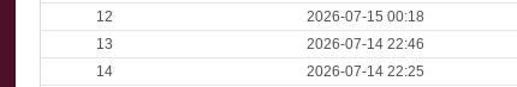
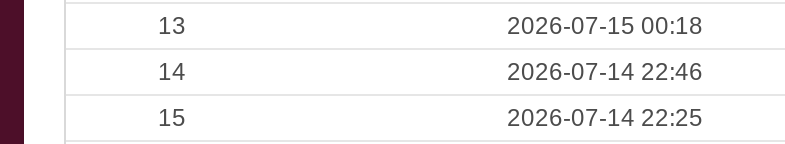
- 12
+ 13

- 13
+ 14

- 14
+ 15
